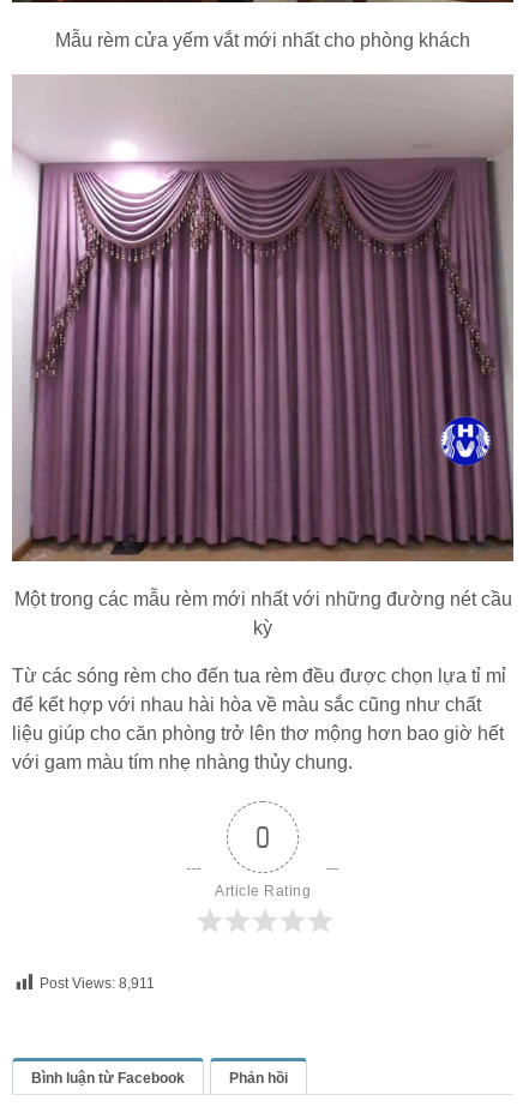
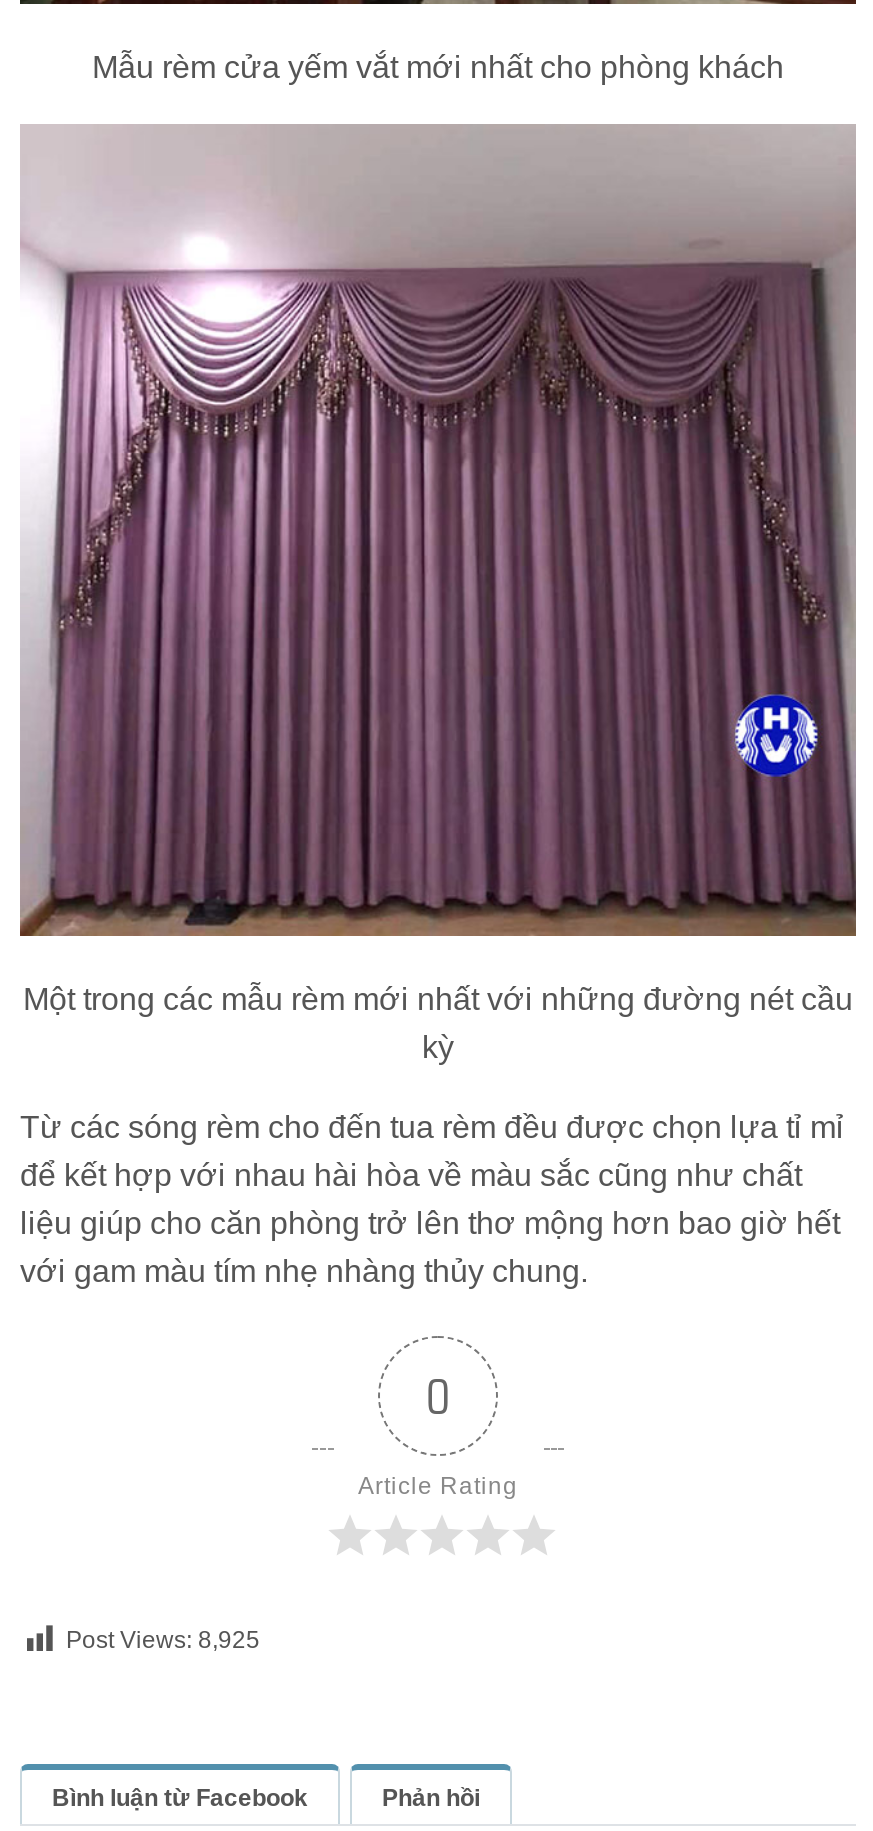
- Post Views: 8,911
+ Post Views: 8,925
